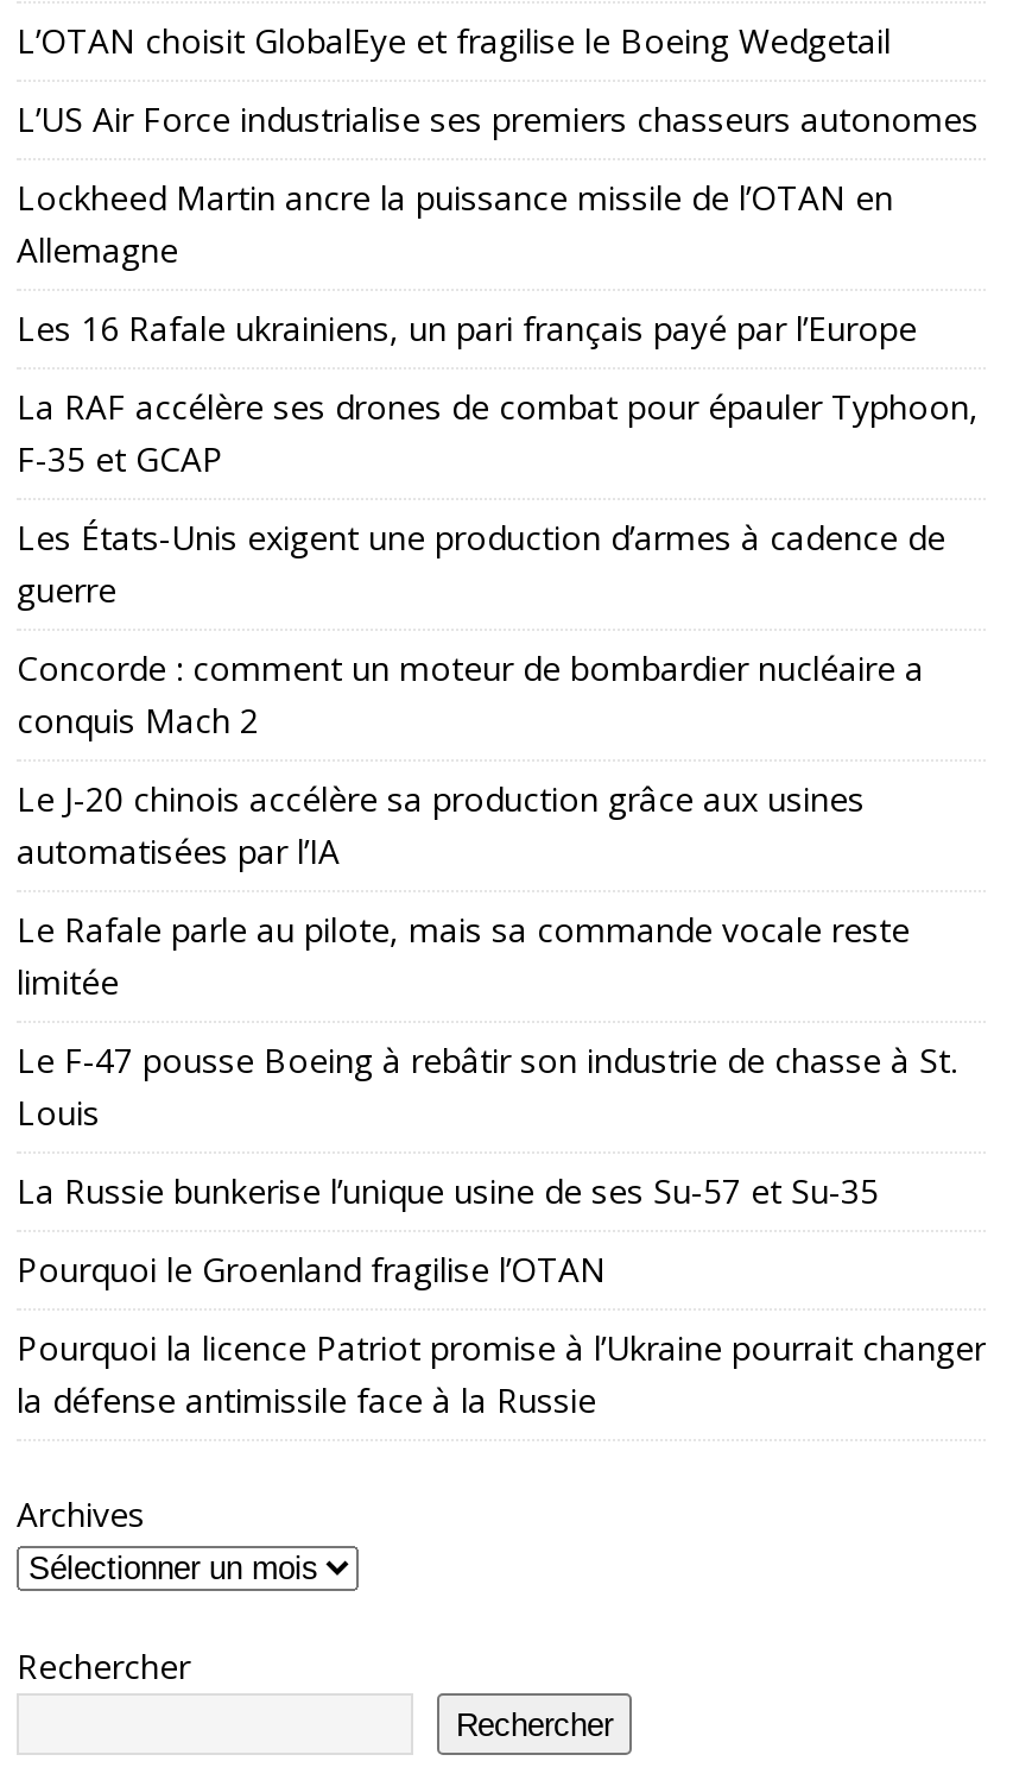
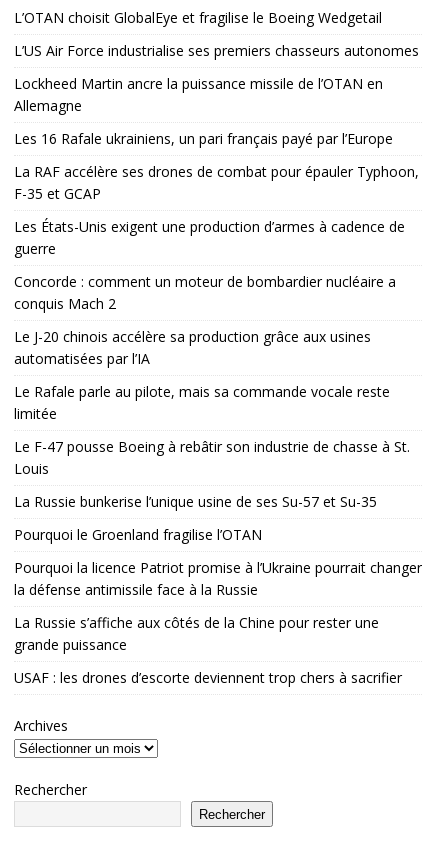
+ La Russie s’affiche aux côtés de la Chine pour rester une
+ grande puissance
+ USAF : les drones d’escorte deviennent trop chers à sacrifier
